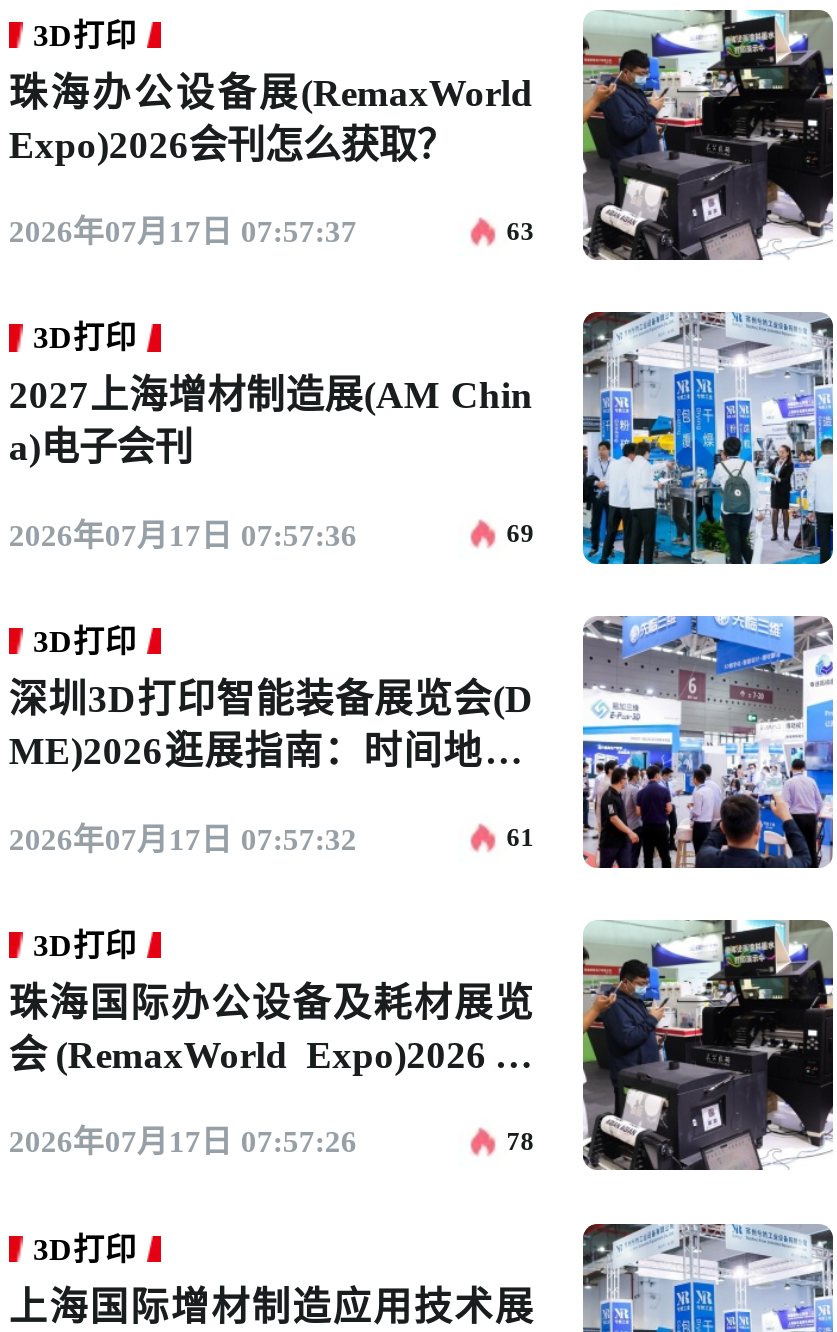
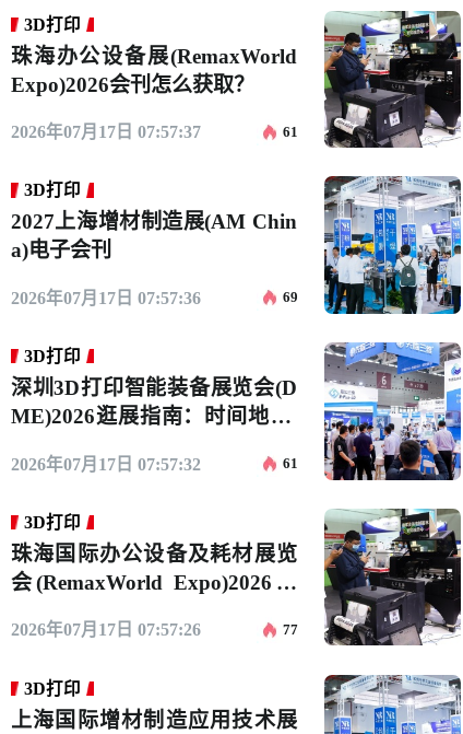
- 63
+ 61

- 78
+ 77
